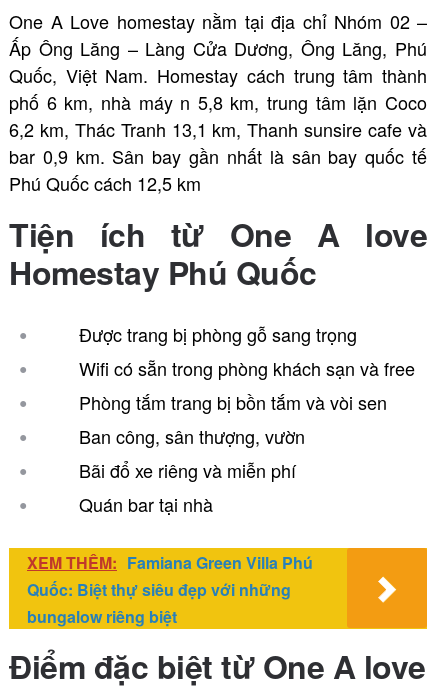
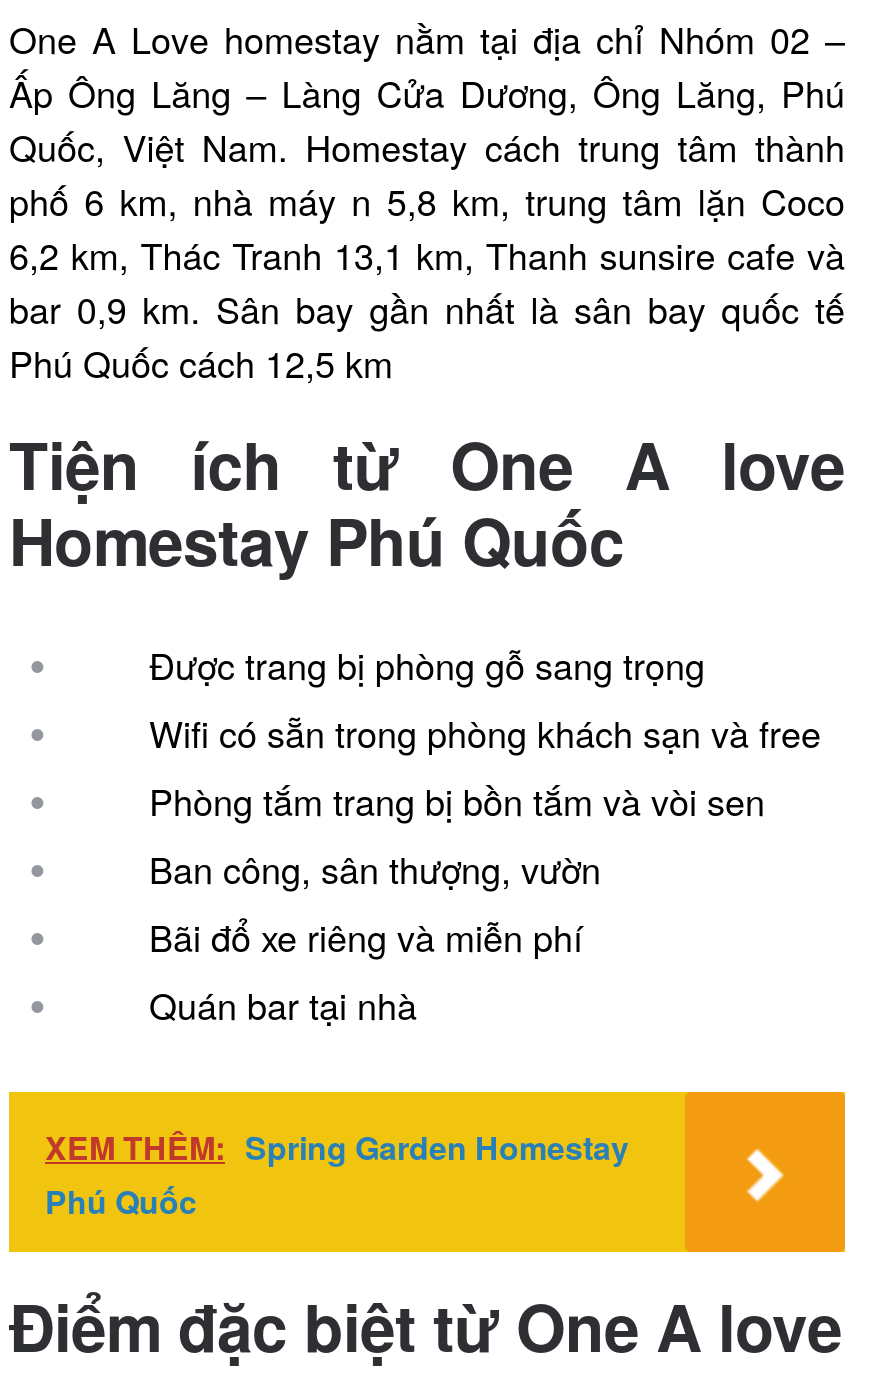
- XEM THÊM: Famiana Green Villa Phú
- Quốc: Biệt thự siêu đẹp với những
- bungalow riêng biệt
+ XEM THÊM: Spring Garden Homestay
+ Phú Quốc
